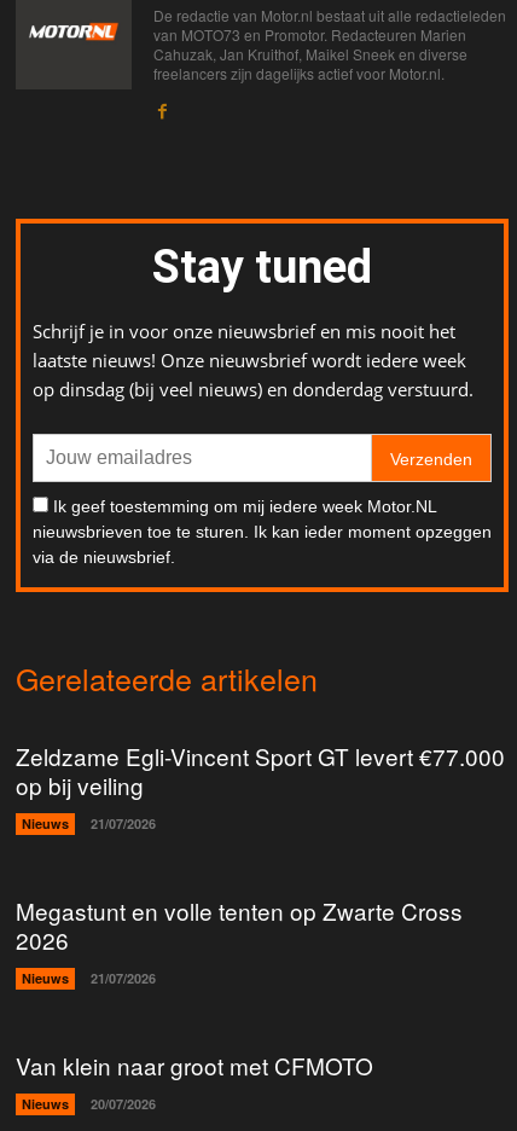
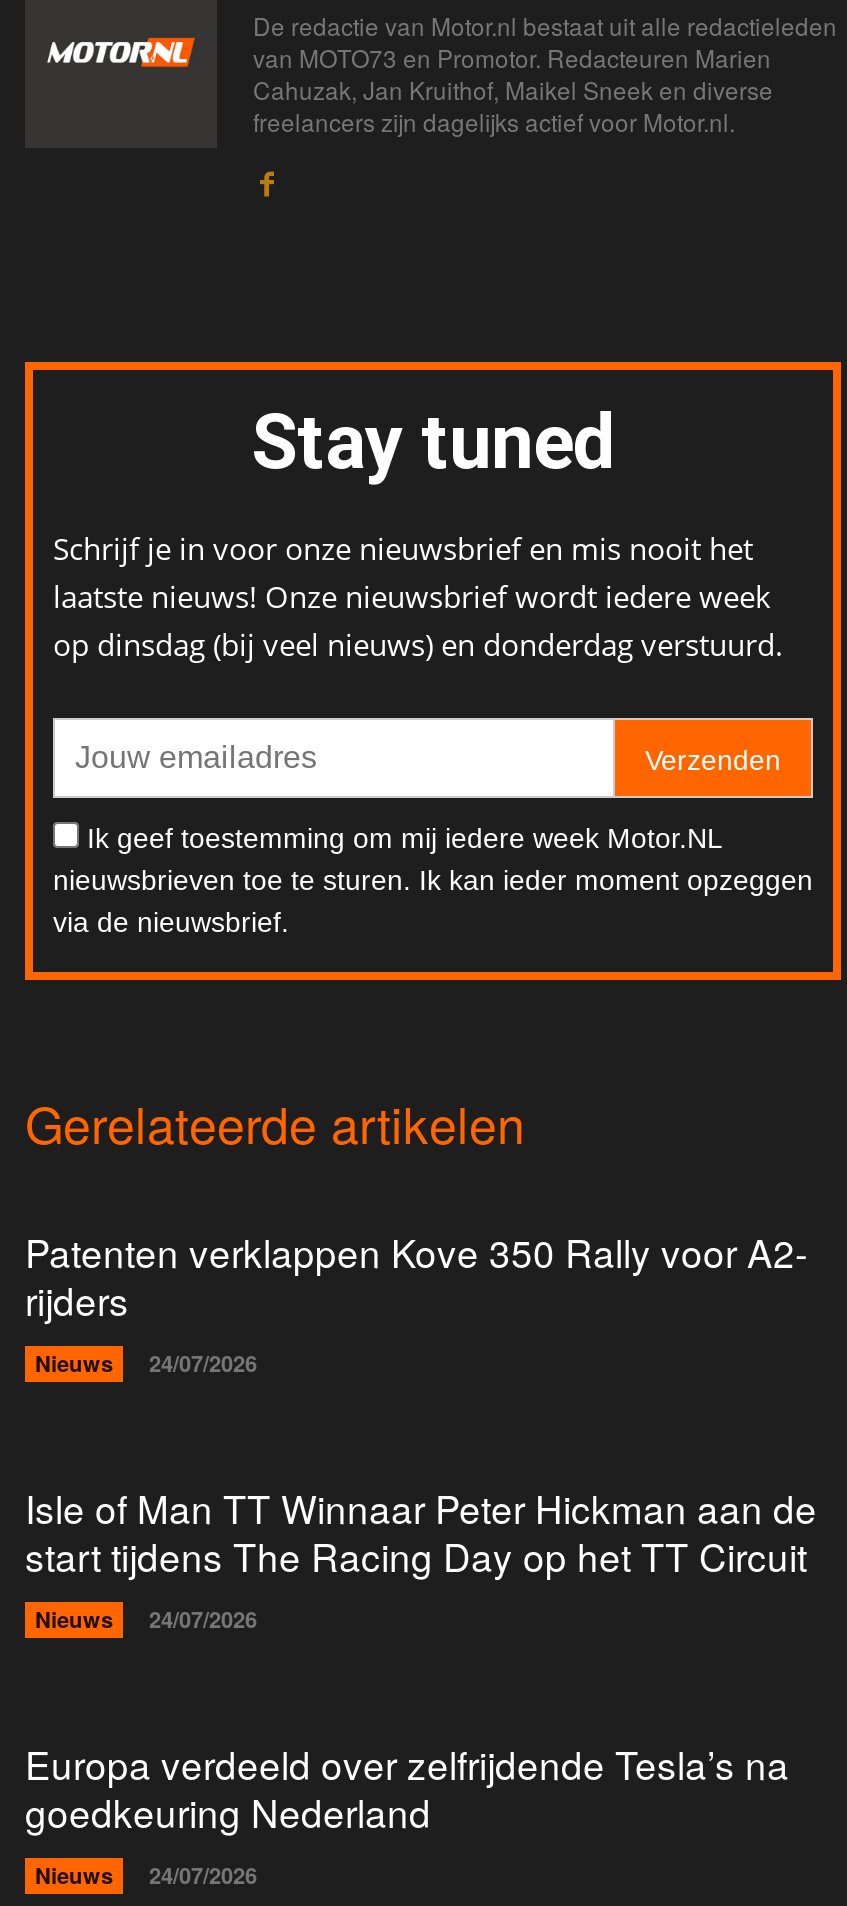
- Zeldzame Egli-Vincent Sport GT levert €77.000
- op bij veiling
+ Patenten verklappen Kove 350 Rally voor A2-
+ rijders

- Nieuws 21/07/2026
+ Nieuws 24/07/2026

- Megastunt en volle tenten op Zwarte Cross
- 2026
+ Isle of Man TT Winnaar Peter Hickman aan de
+ start tijdens The Racing Day op het TT Circuit

- Nieuws 21/07/2026
+ Nieuws 24/07/2026

- Van klein naar groot met CFMOTO
+ Europa verdeeld over zelfrijdende Tesla’s na
+ goedkeuring Nederland

- Nieuws 20/07/2026
+ Nieuws 24/07/2026
